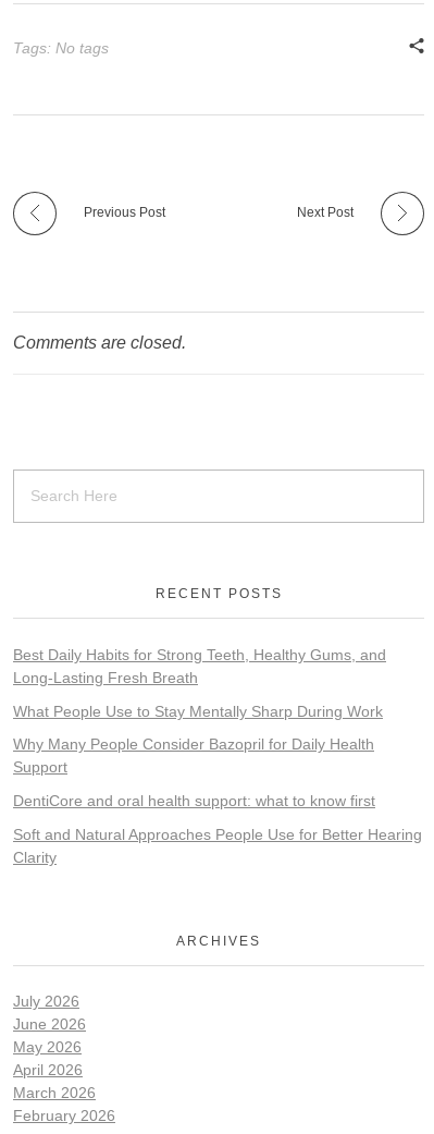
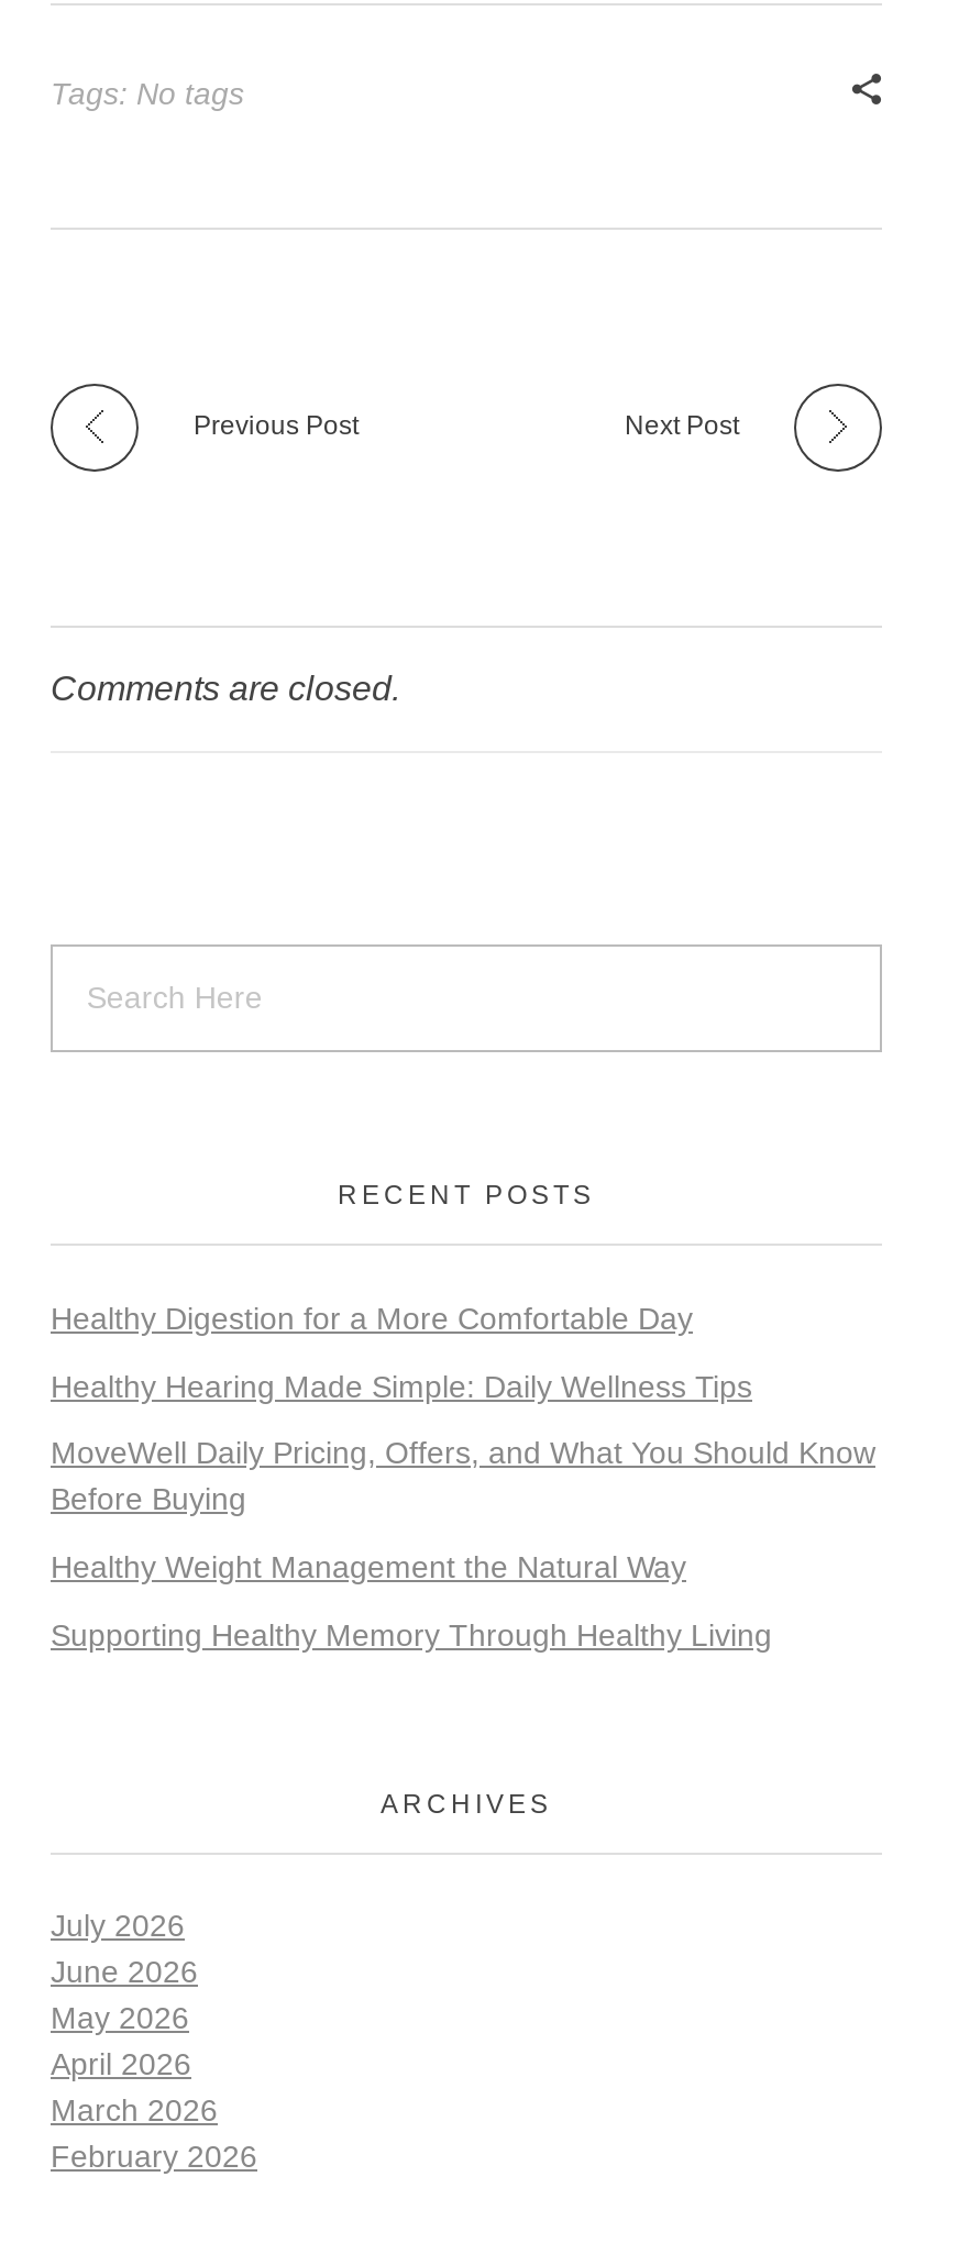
- Best Daily Habits for Strong Teeth, Healthy Gums, and
- Long-Lasting Fresh Breath
+ Healthy Digestion for a More Comfortable Day

- What People Use to Stay Mentally Sharp During Work
+ Healthy Hearing Made Simple: Daily Wellness Tips

- Why Many People Consider Bazopril for Daily Health
- Support
+ MoveWell Daily Pricing, Offers, and What You Should Know
+ Before Buying

- DentiCore and oral health support: what to know first
+ Healthy Weight Management the Natural Way

- Soft and Natural Approaches People Use for Better Hearing
- Clarity
+ Supporting Healthy Memory Through Healthy Living
